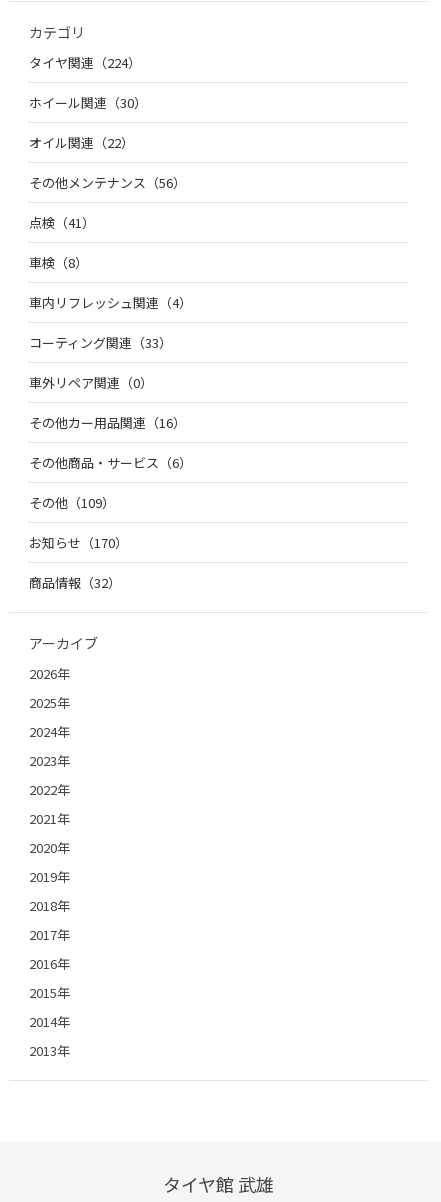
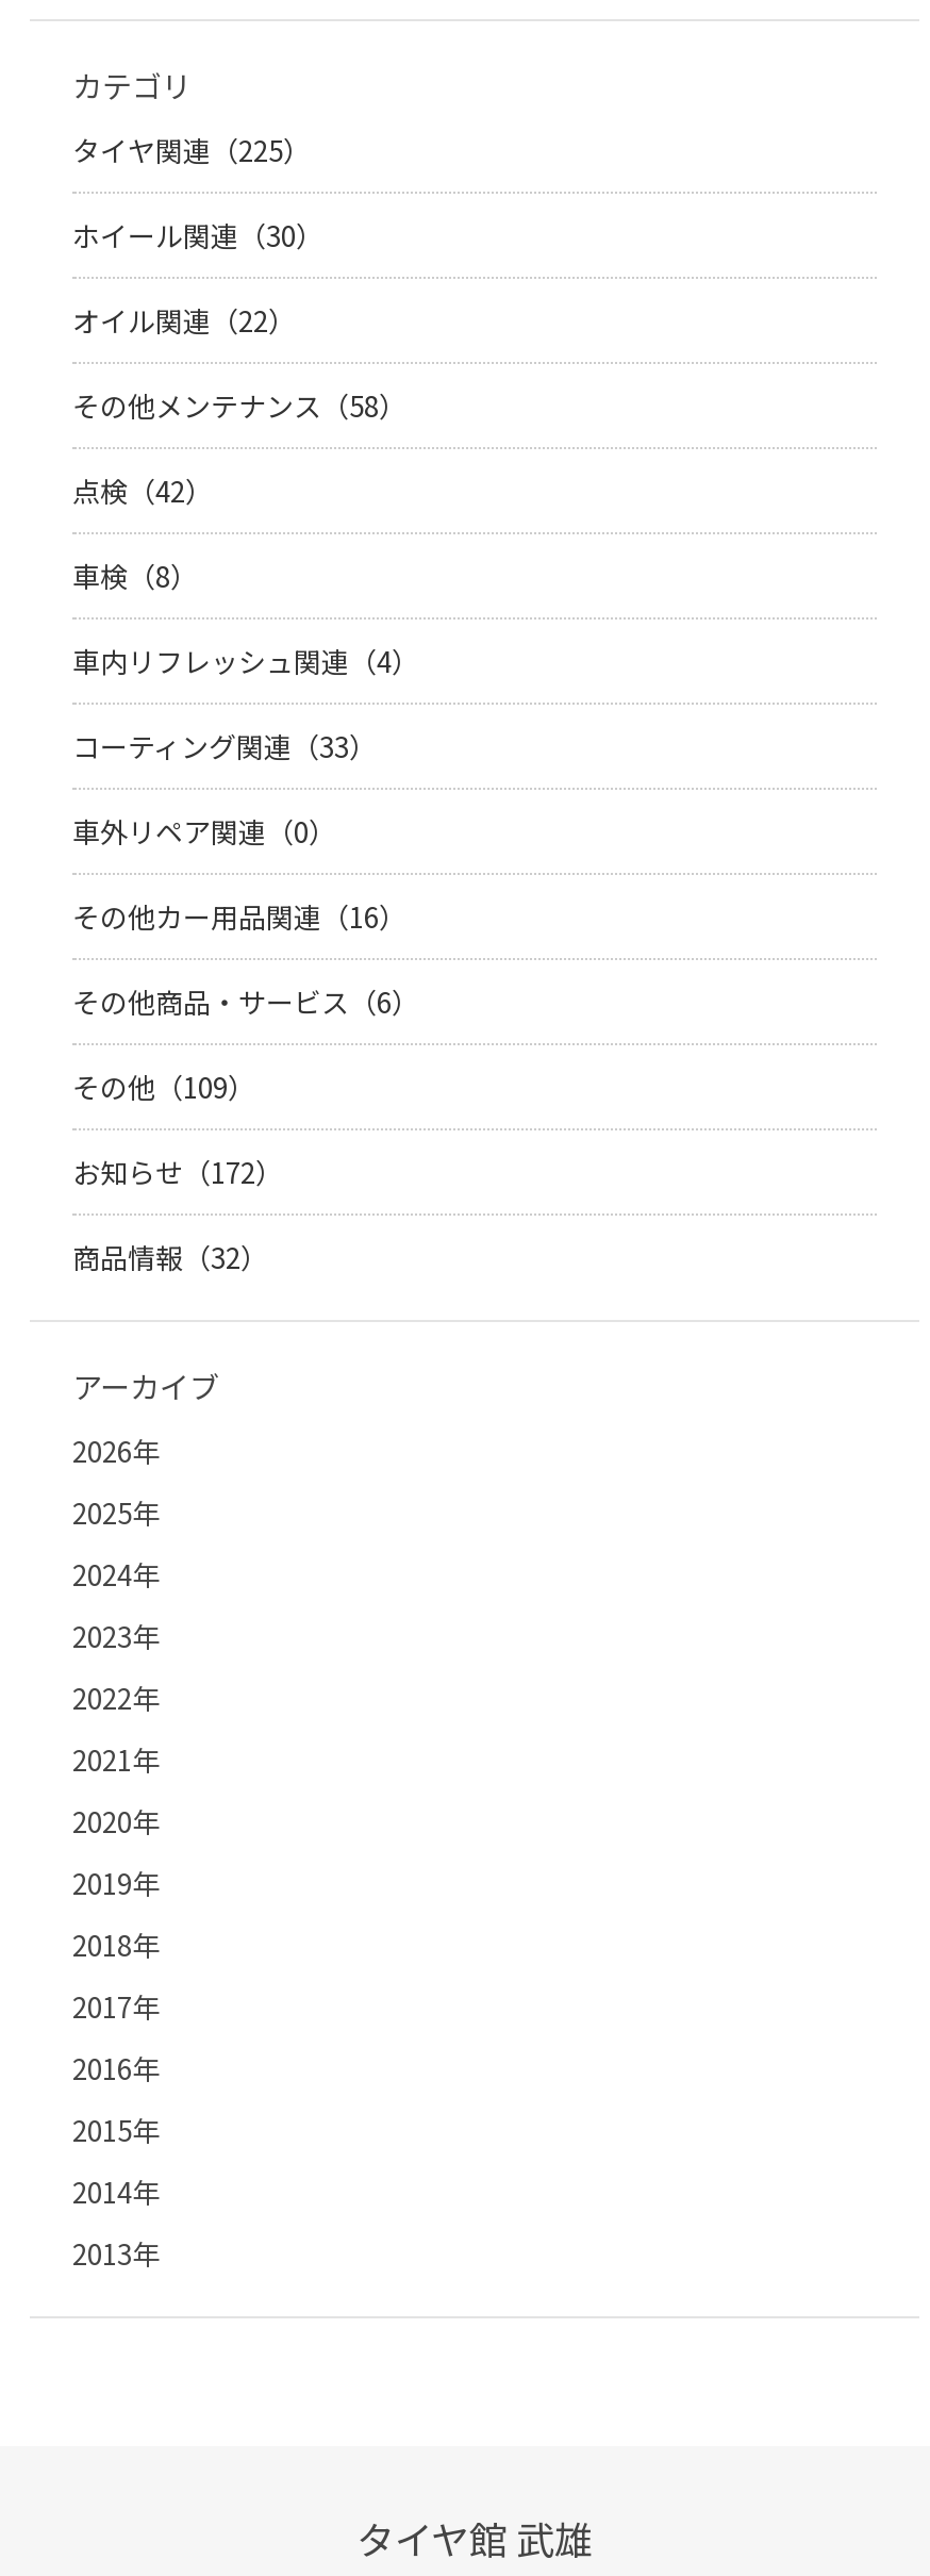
- タイヤ関連（224）
+ タイヤ関連（225）

- その他メンテナンス（56）
+ その他メンテナンス（58）

- 点検（41）
+ 点検（42）

- お知らせ（170）
+ お知らせ（172）
